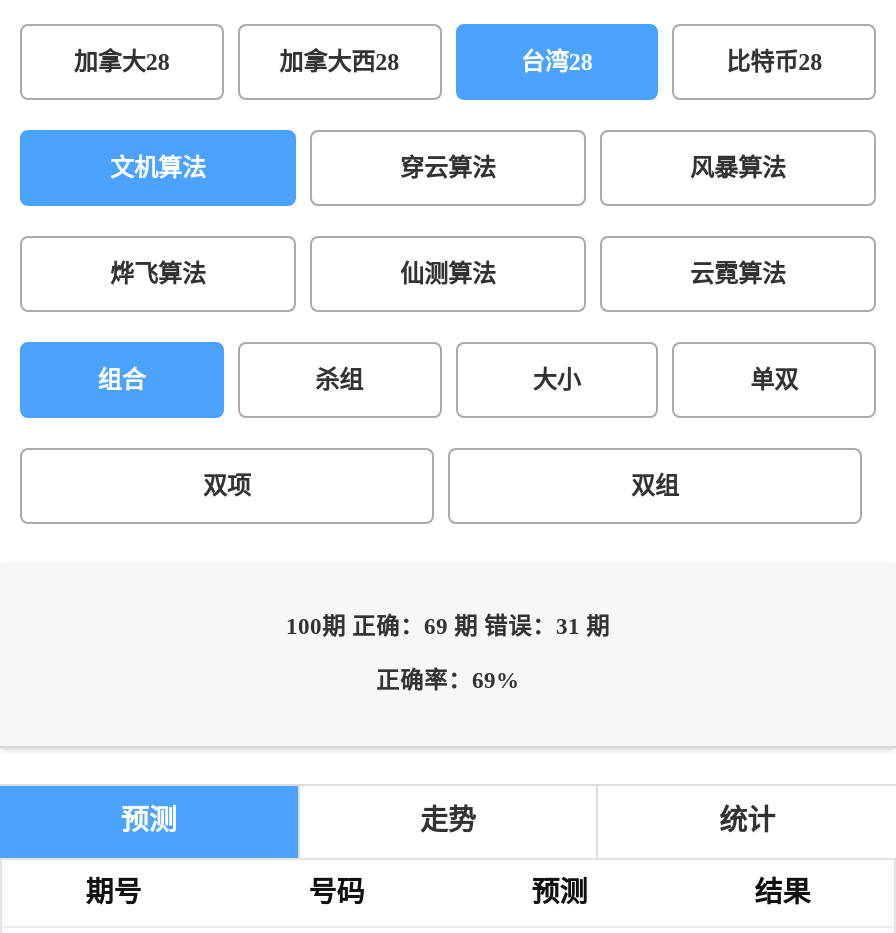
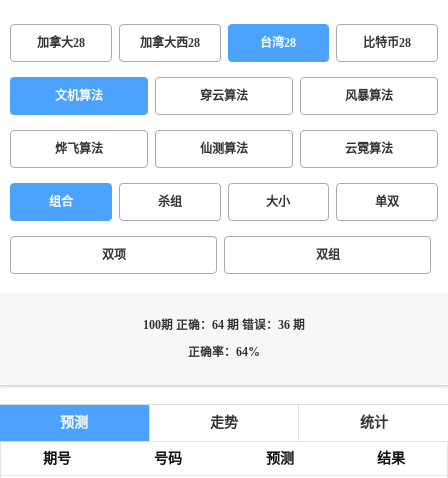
- 100期 正确：69 期 错误：31 期
+ 100期 正确：64 期 错误：36 期

- 正确率：69%
+ 正确率：64%
